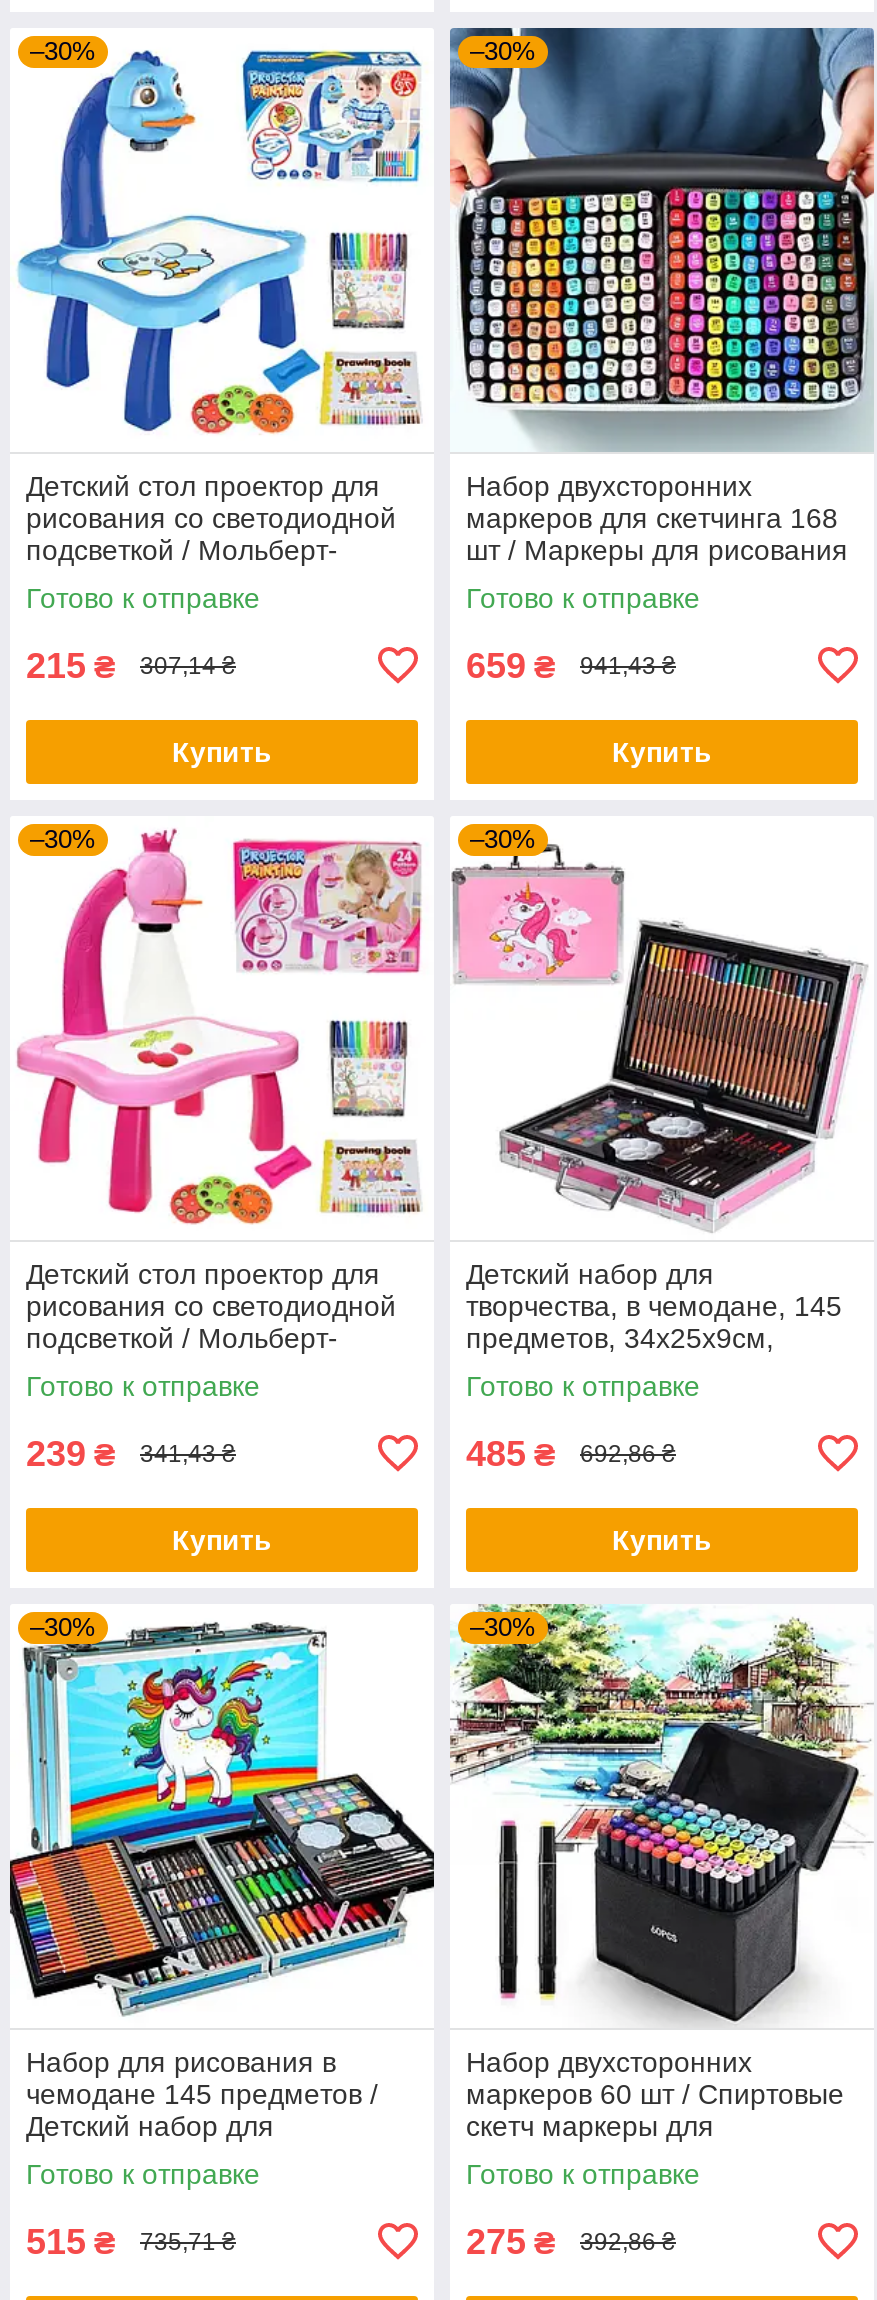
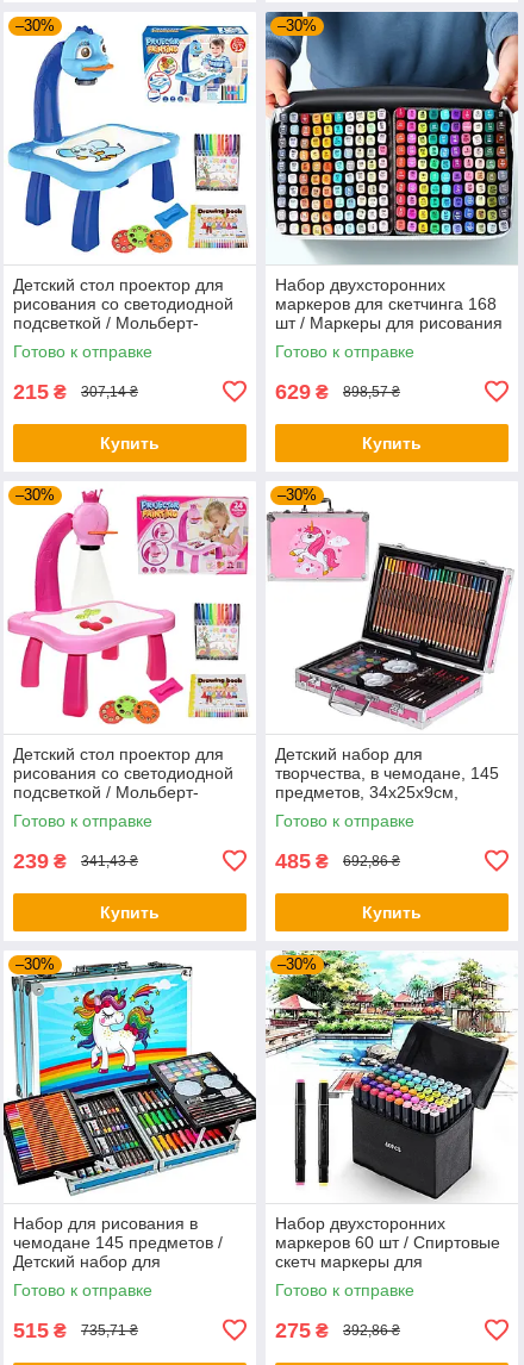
- 659 ₴
+ 629 ₴

- 941,43 ₴
+ 898,57 ₴
